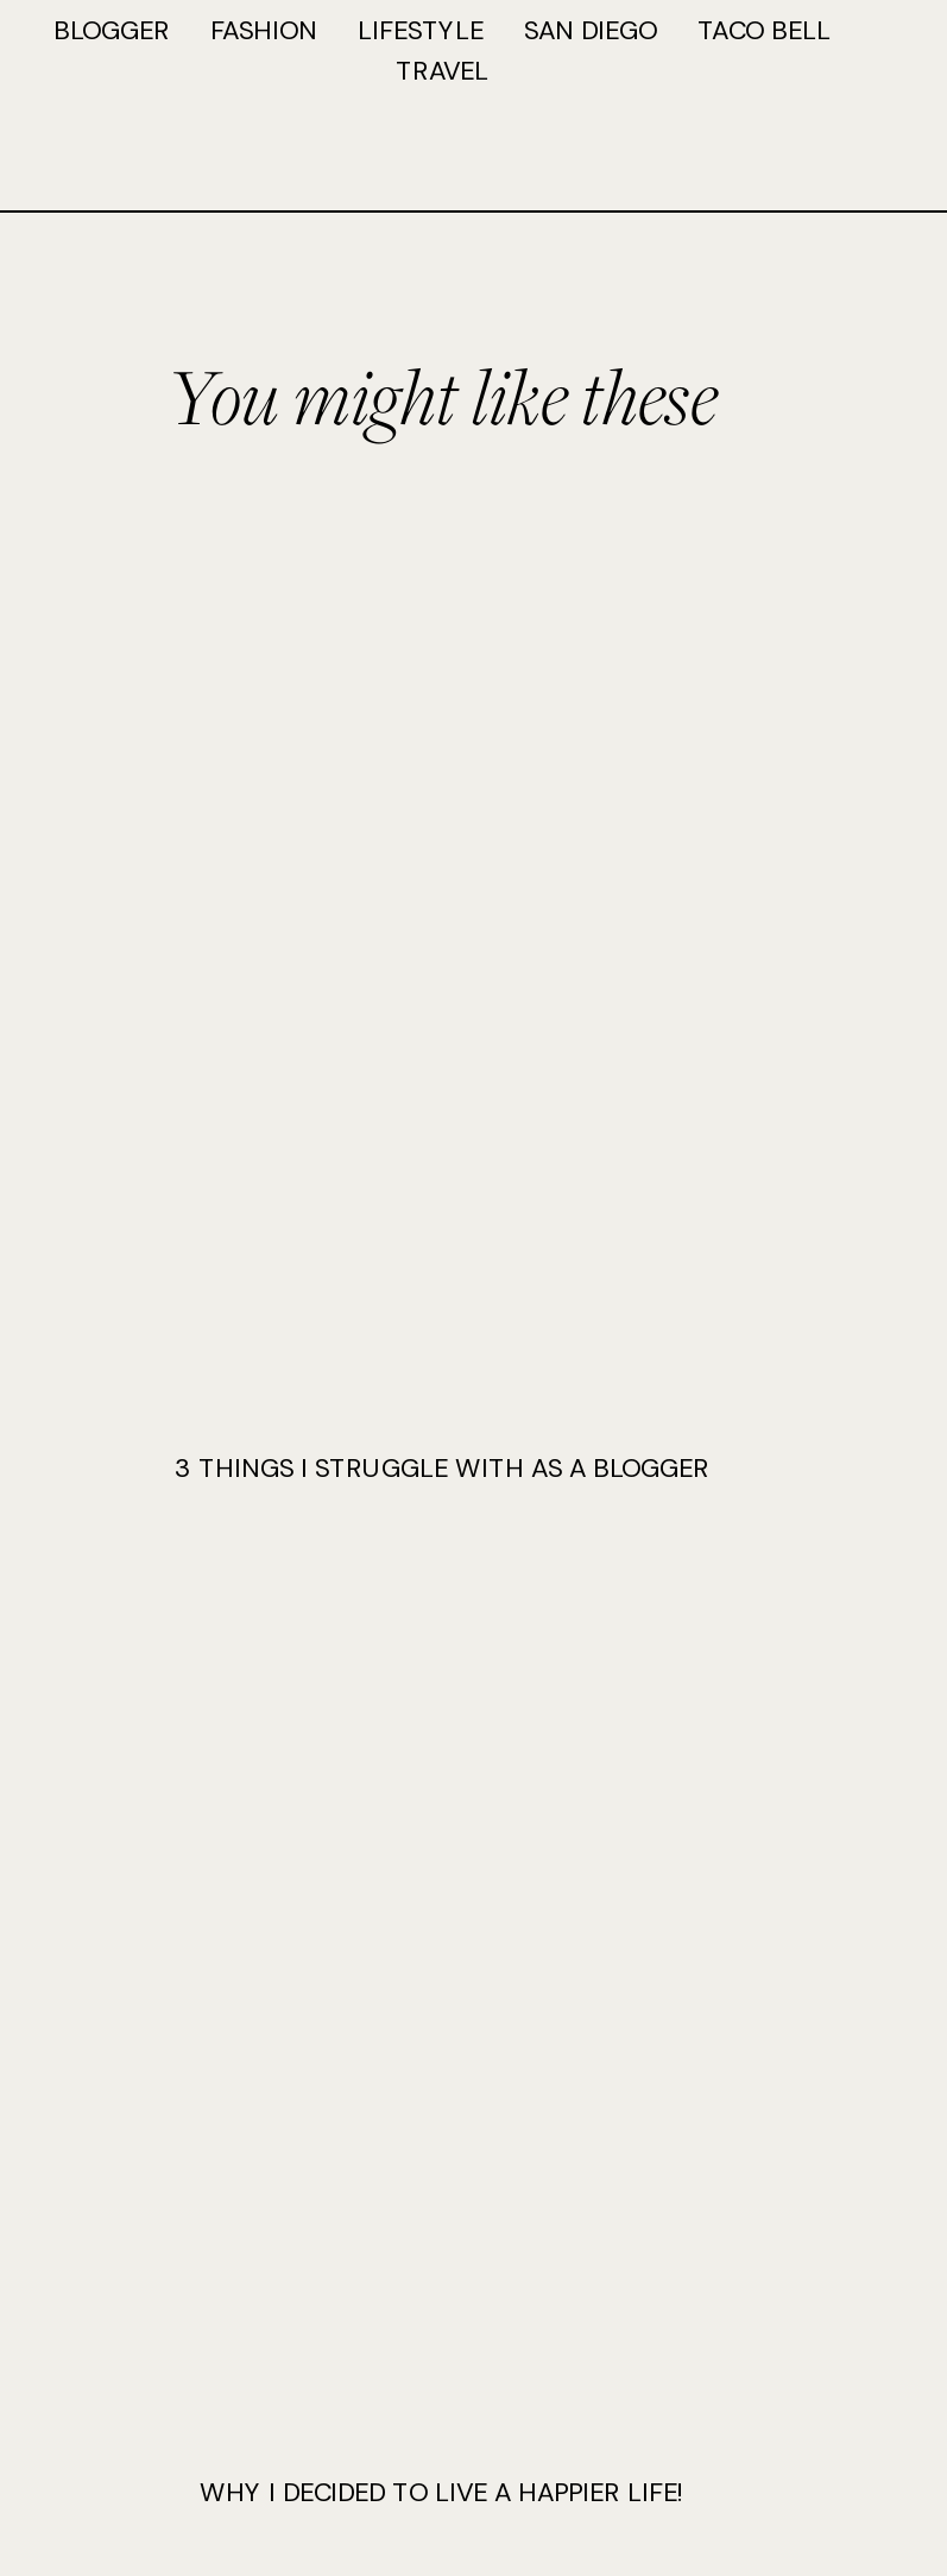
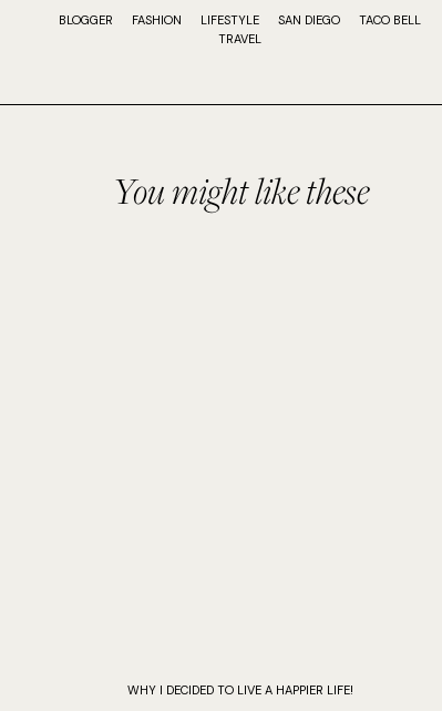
- 3 THINGS I STRUGGLE WITH AS A BLOGGER
